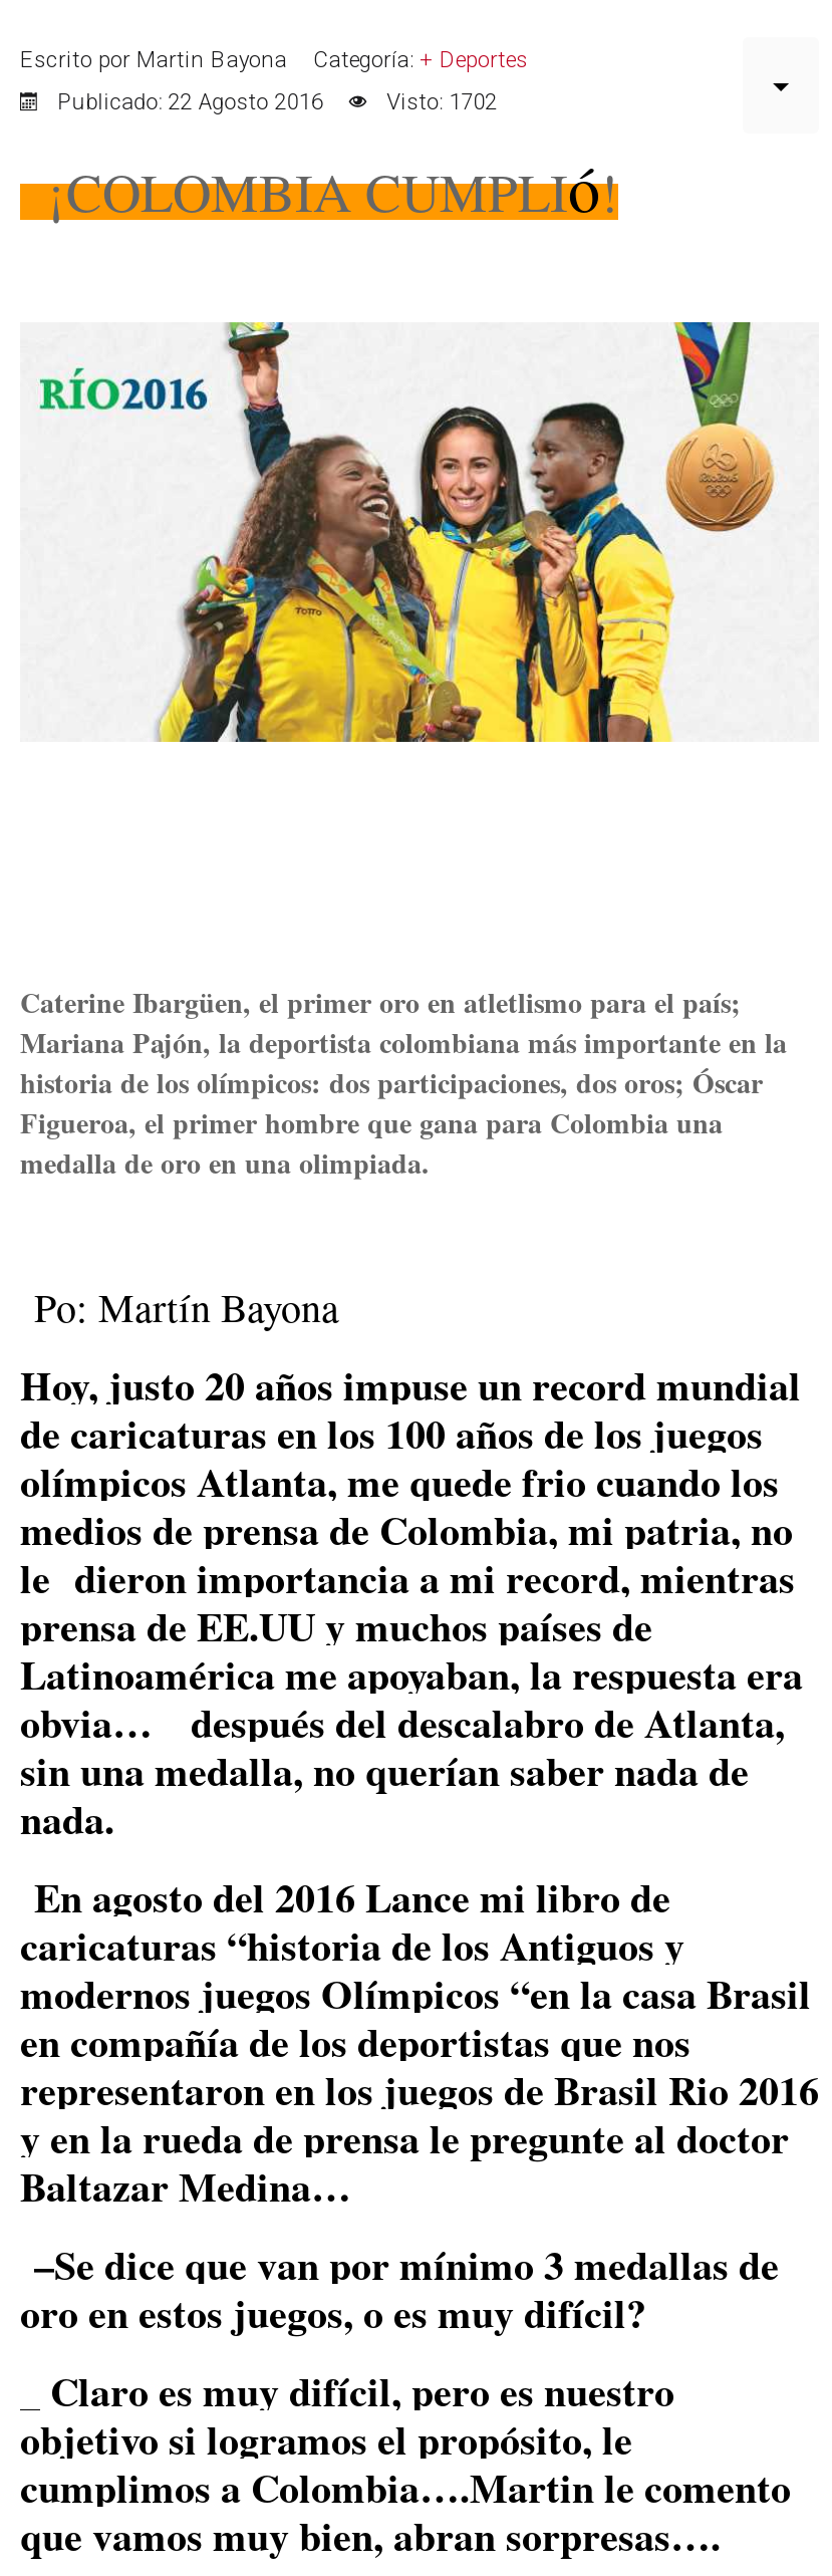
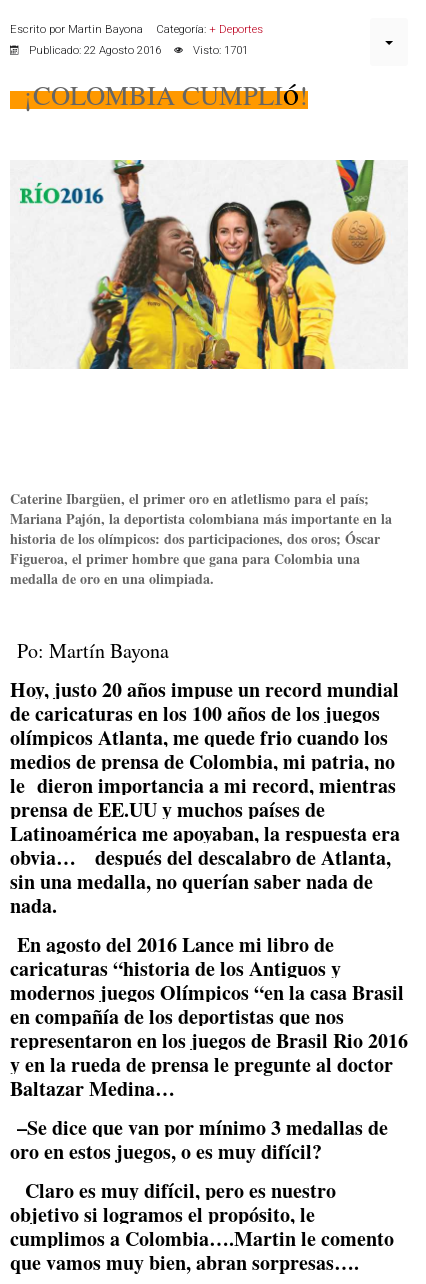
- Visto: 1702
+ Visto: 1701
